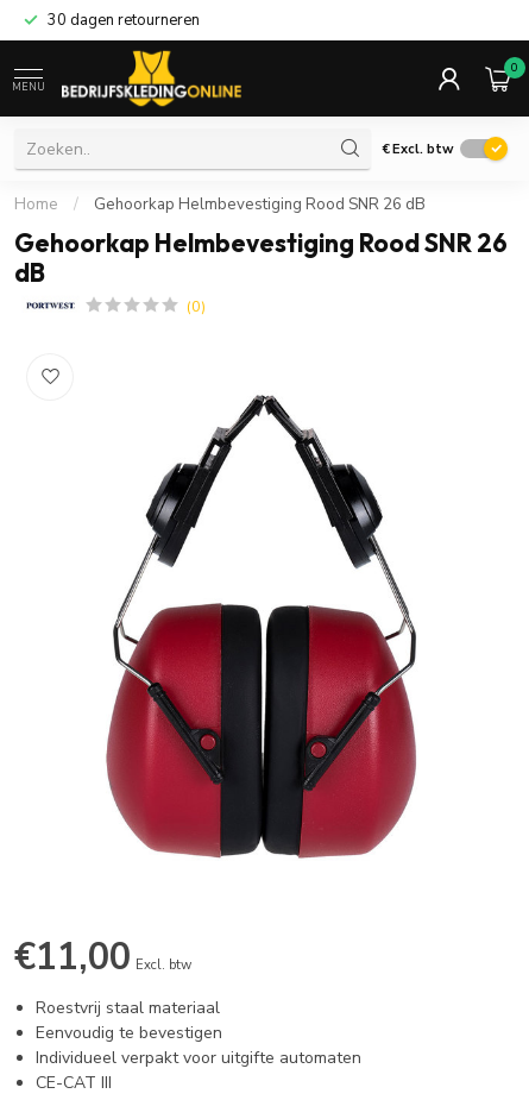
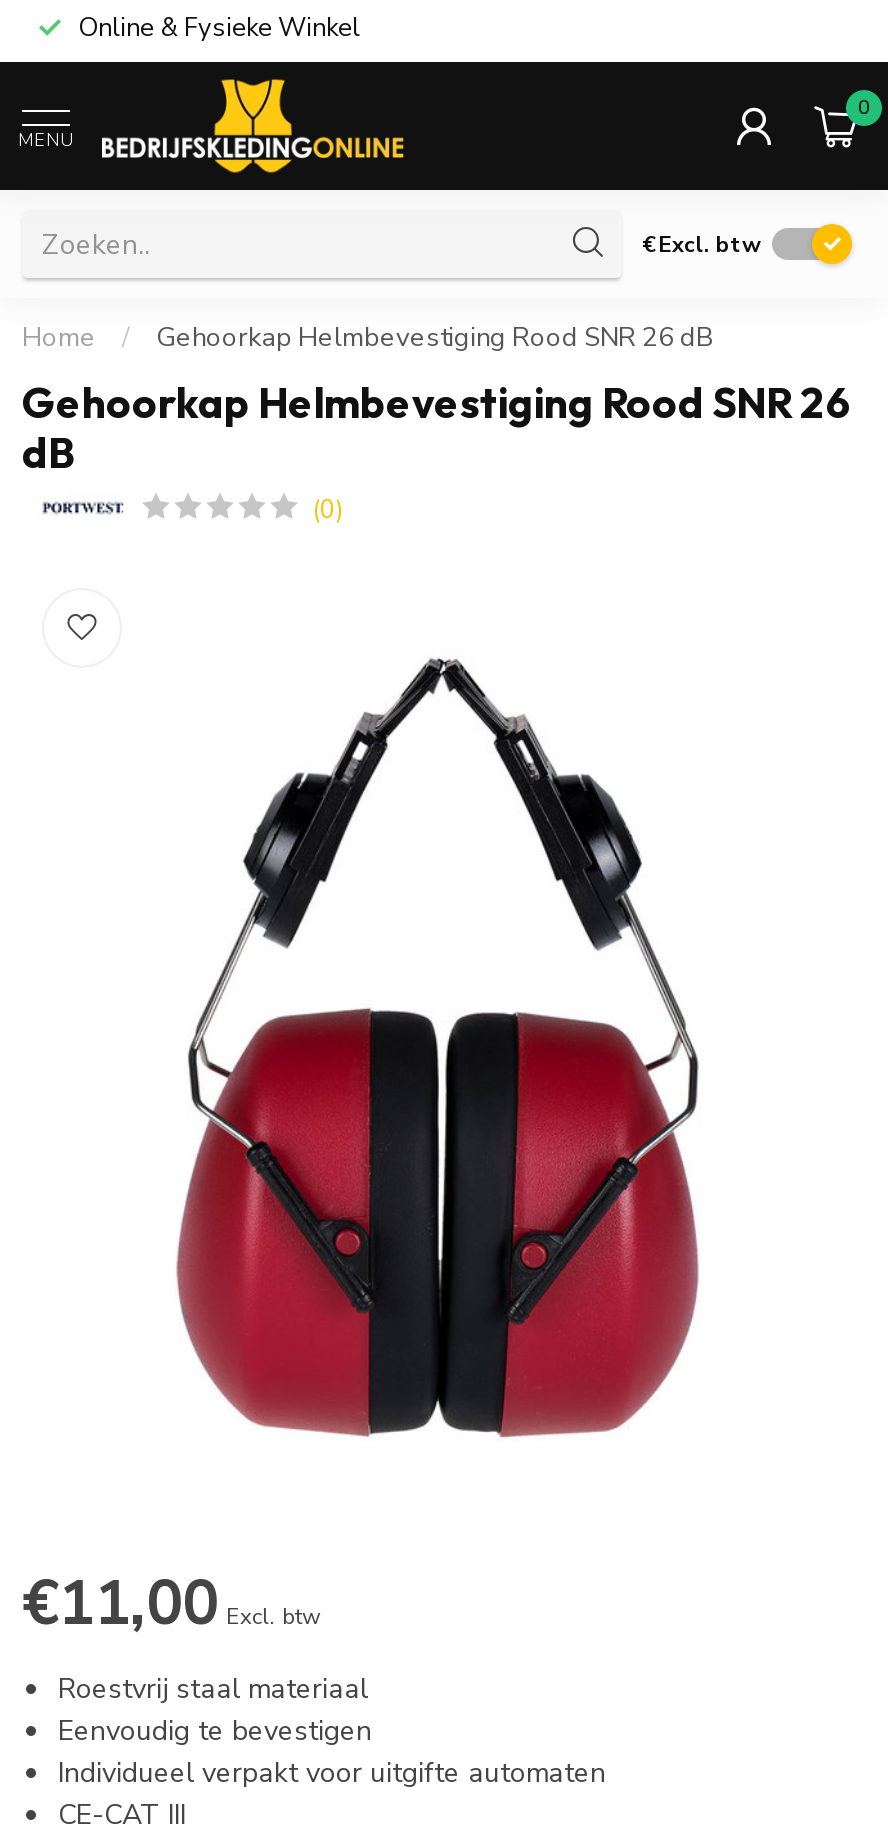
- 30 dagen retourneren
+ Online & Fysieke Winkel
